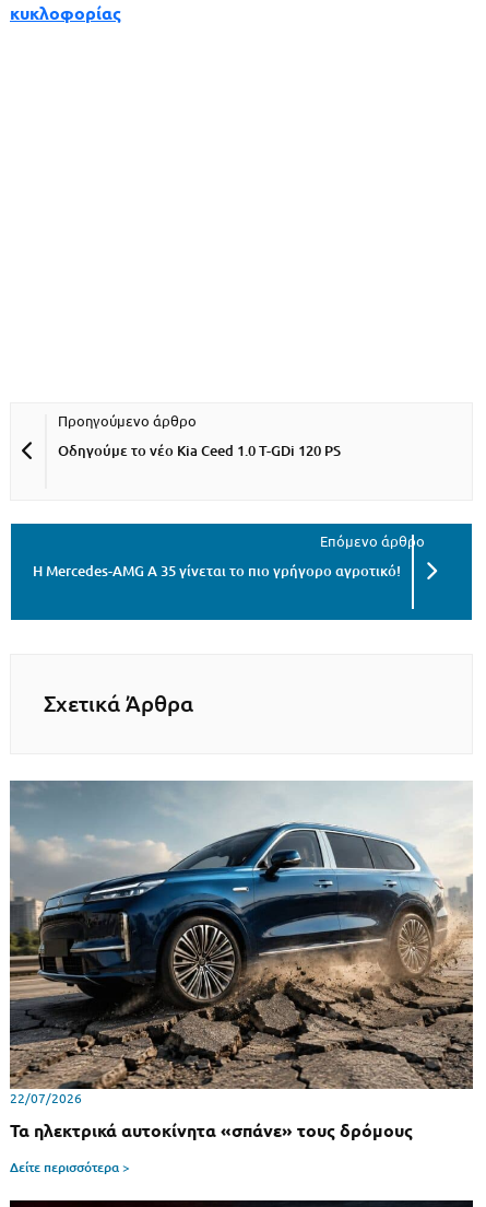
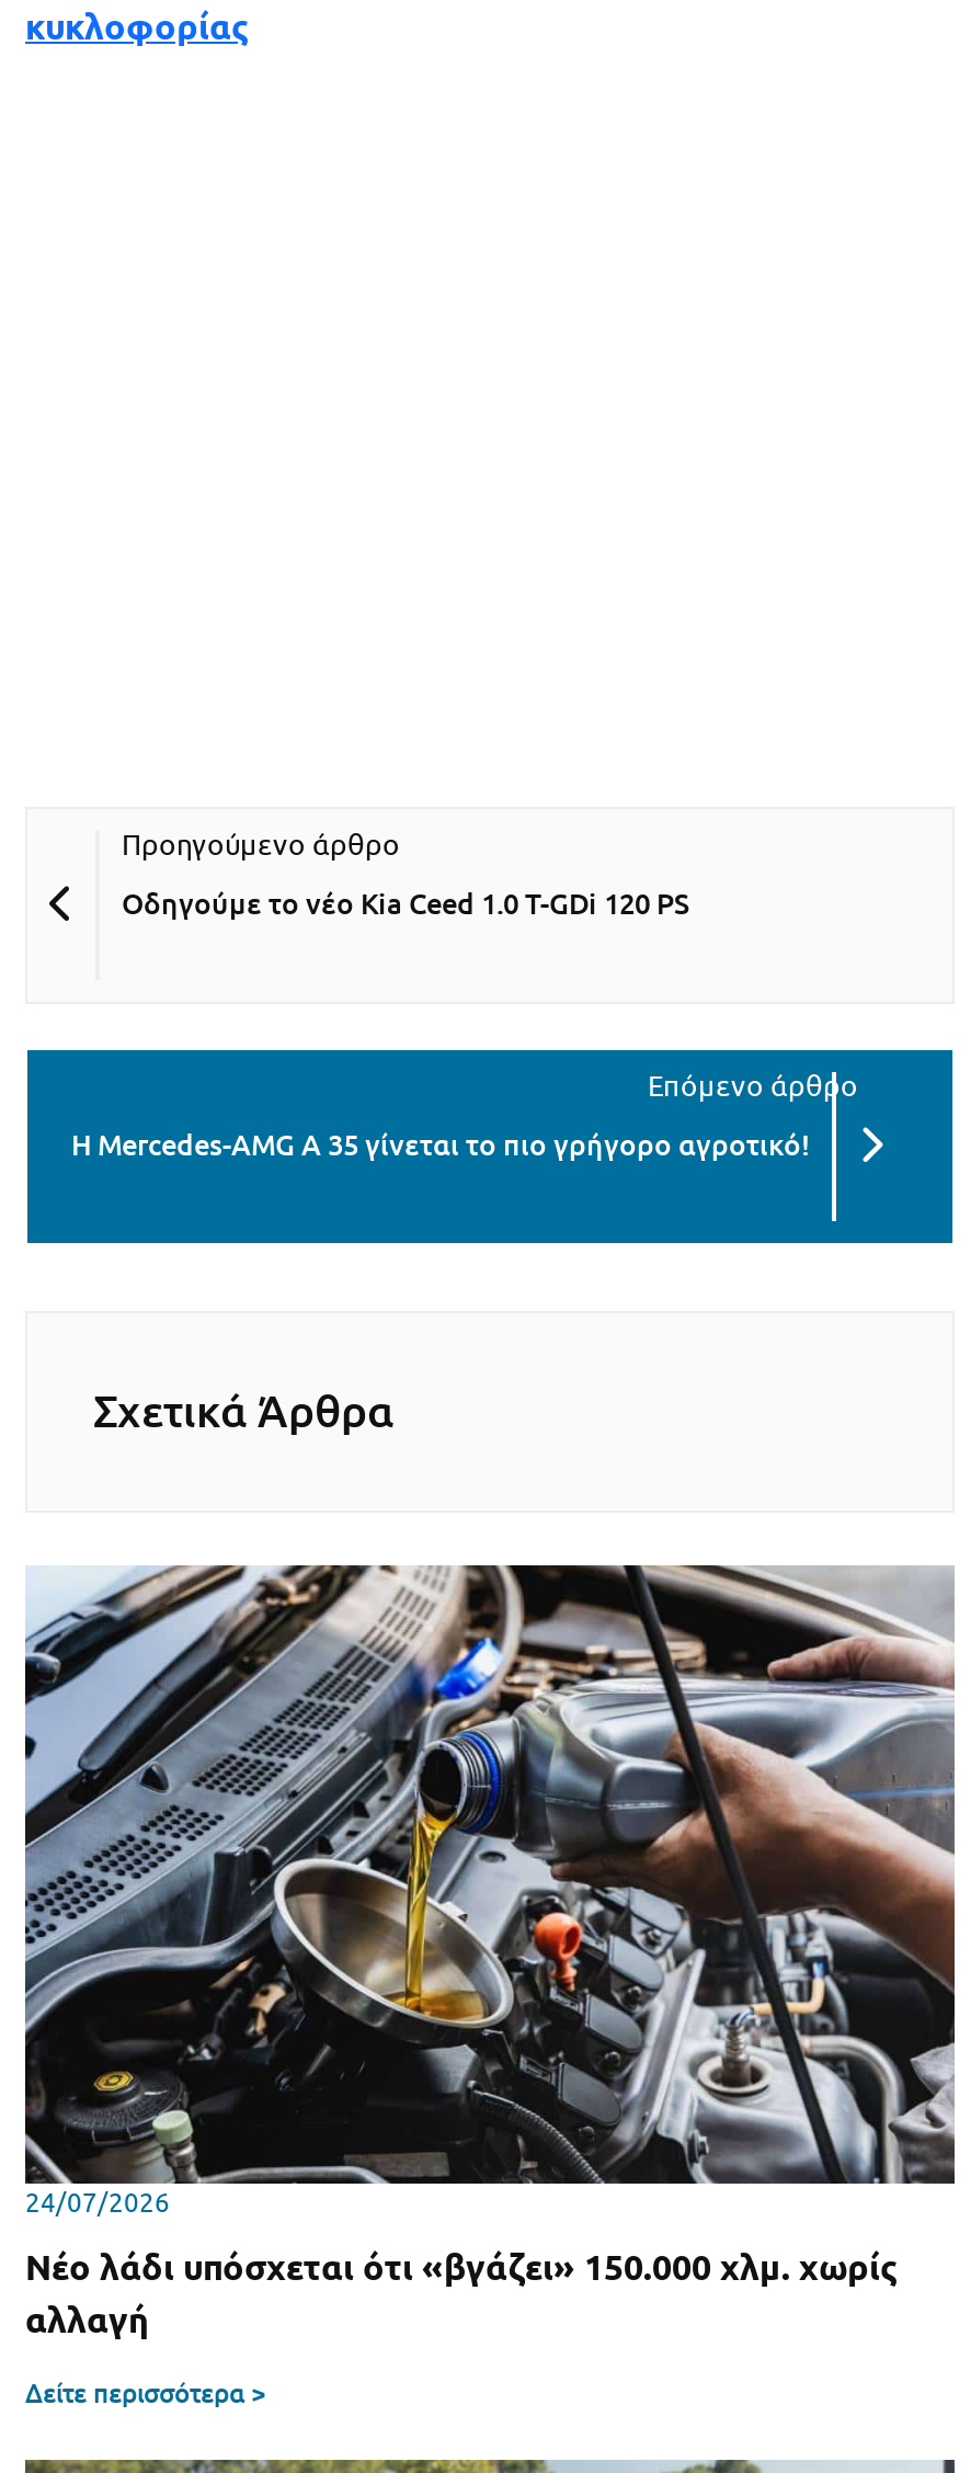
- [image]
- 22/07/2026
+ [image]
+ 24/07/2026

- Τα ηλεκτρικά αυτοκίνητα «σπάνε» τους δρόμους
+ Νέο λάδι υπόσχεται ότι «βγάζει» 150.000 χλμ. χωρίς
+ αλλαγή
